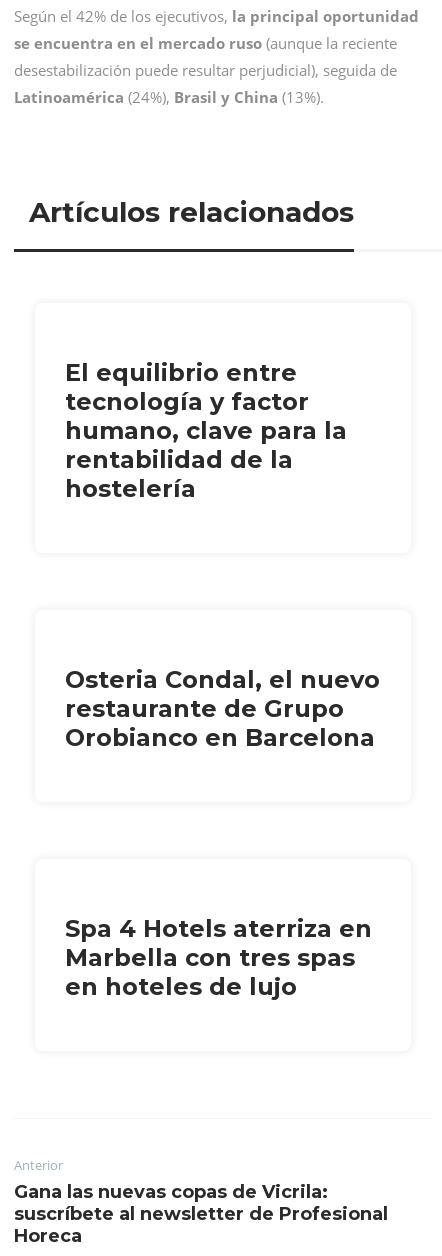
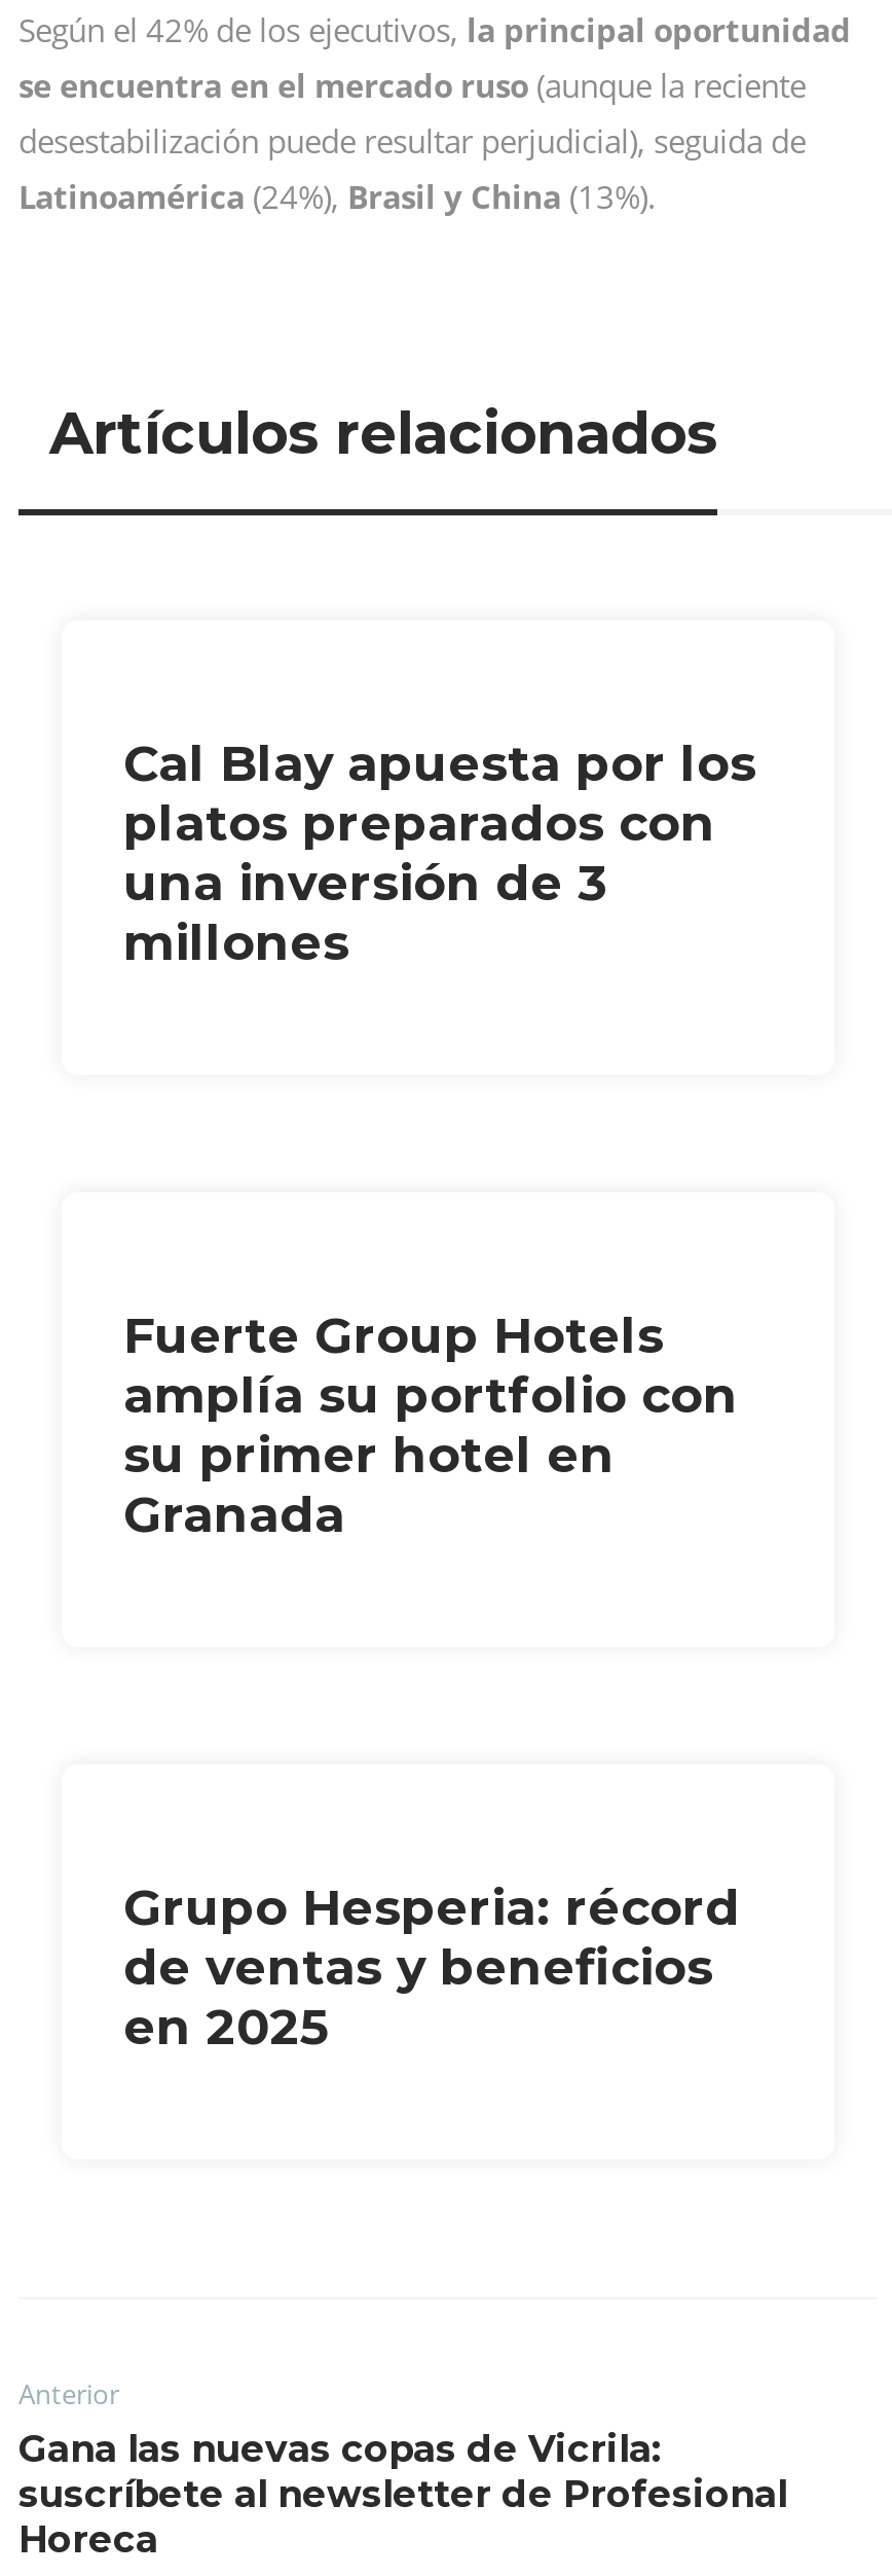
- El equilibrio entre
- tecnología y factor
- humano, clave para la
- rentabilidad de la
- hostelería
+ Cal Blay apuesta por los
+ platos preparados con
+ una inversión de 3
+ millones

- Osteria Condal, el nuevo
- restaurante de Grupo
- Orobianco en Barcelona
+ Fuerte Group Hotels
+ amplía su portfolio con
+ su primer hotel en
+ Granada

- Spa 4 Hotels aterriza en
- Marbella con tres spas
- en hoteles de lujo
+ Grupo Hesperia: récord
+ de ventas y beneficios
+ en 2025
